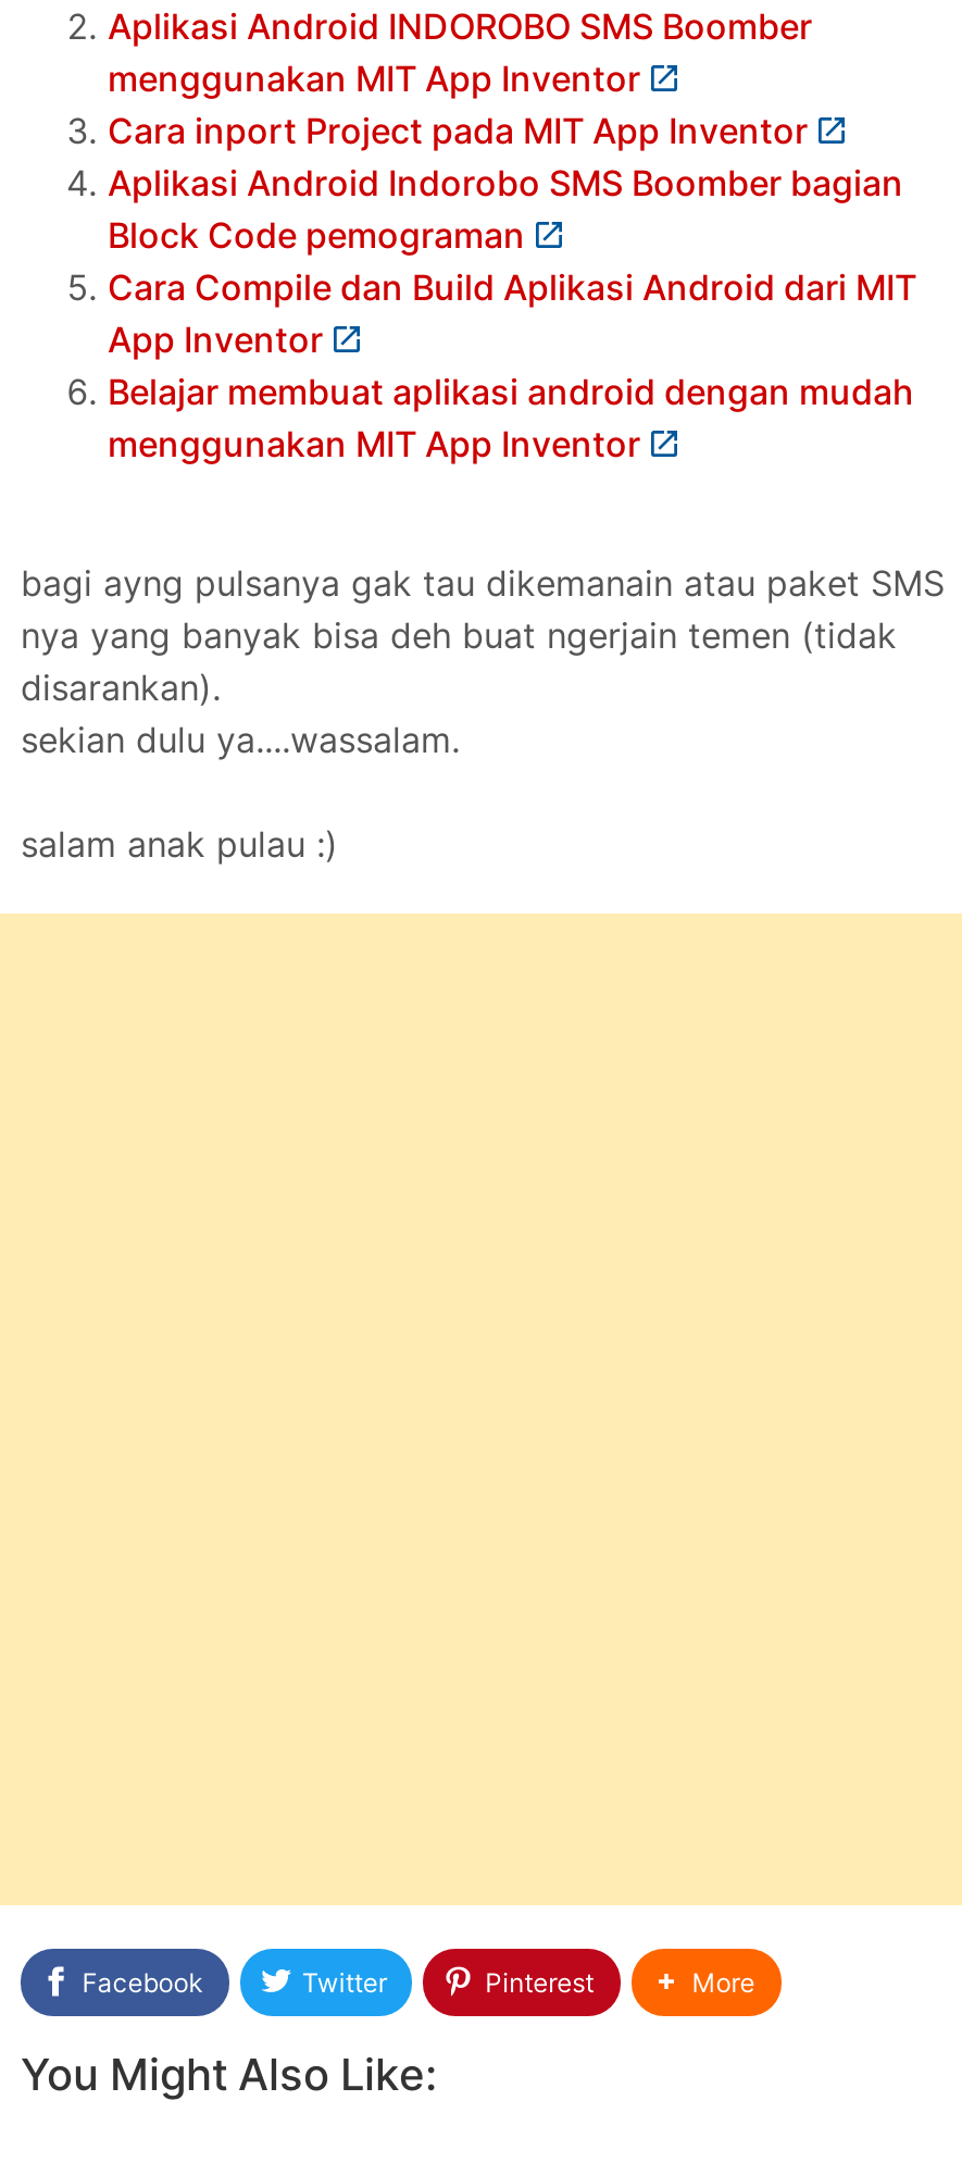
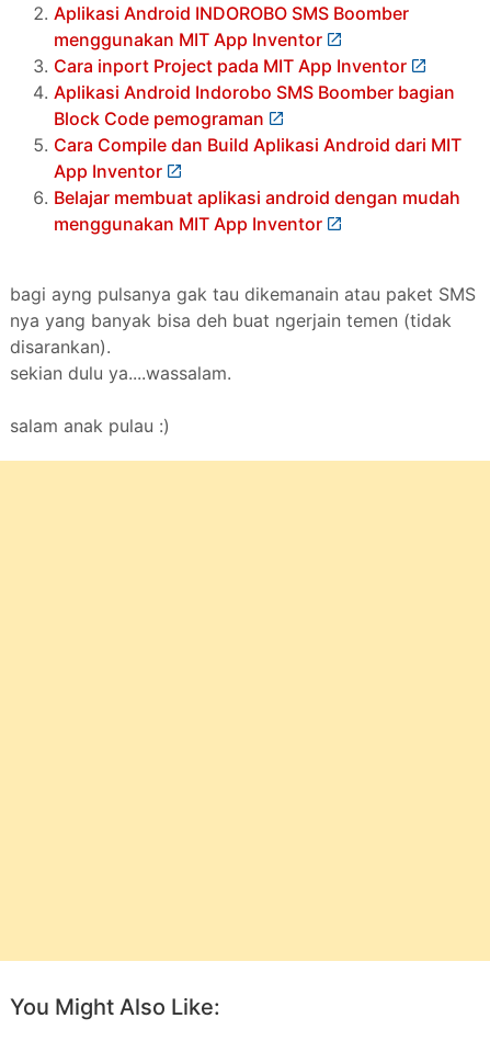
- Facebook
- Twitter
- Pinterest
- More
